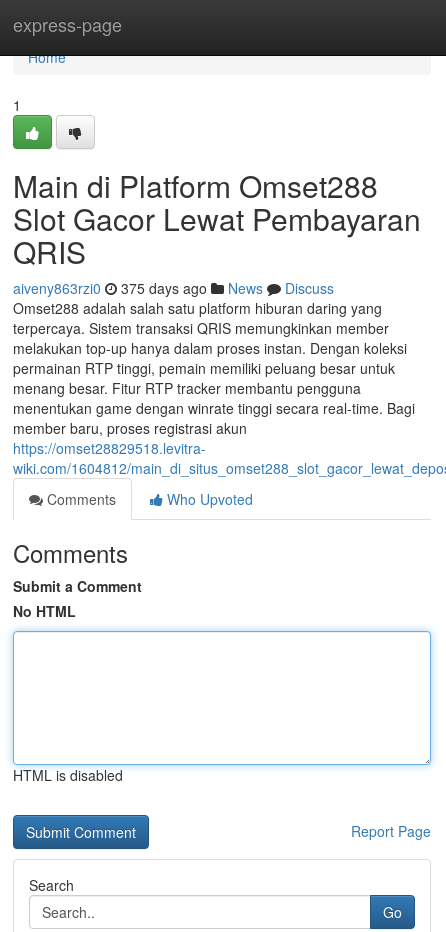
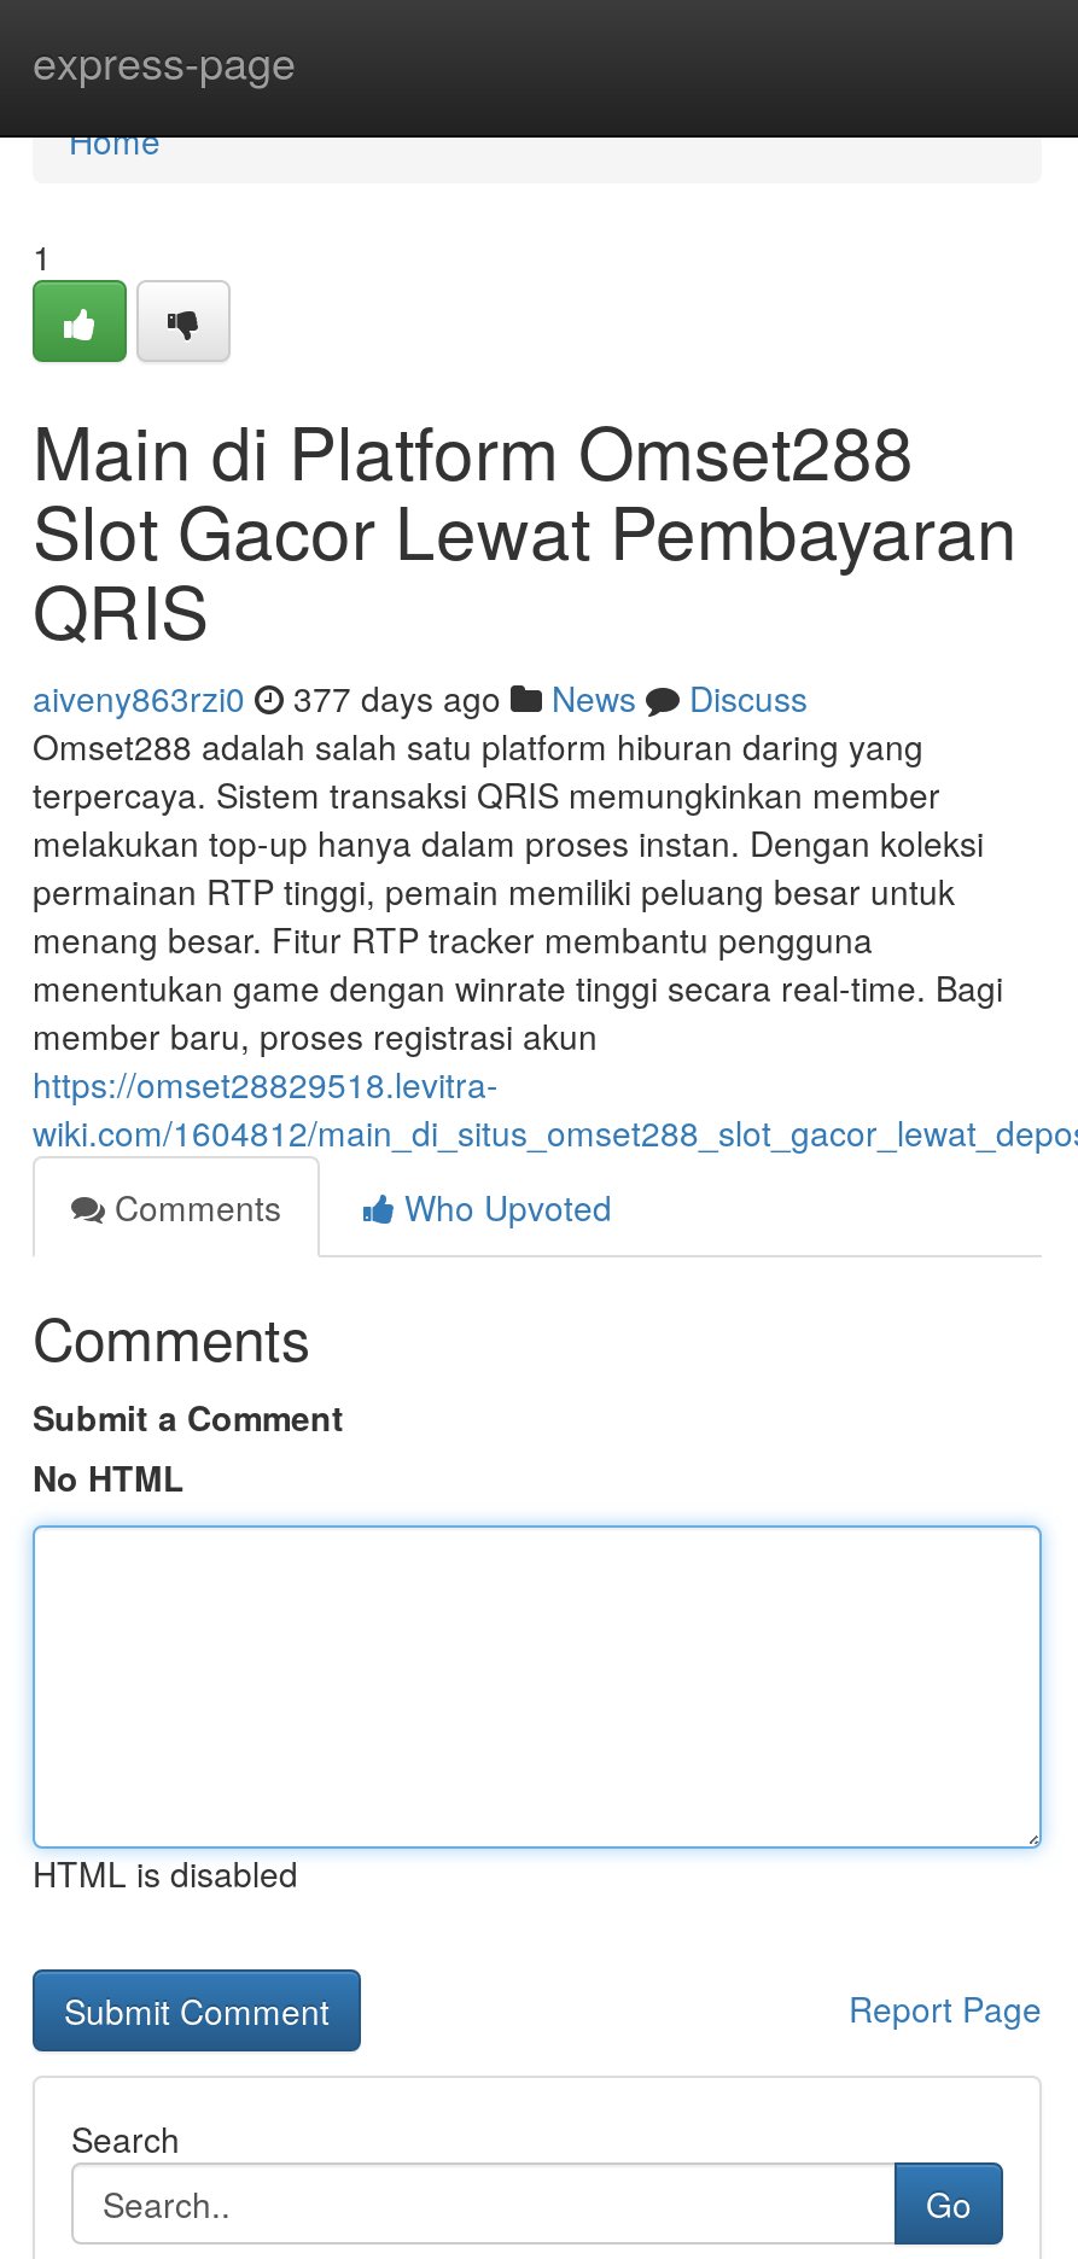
- aiveny863rzi0 375 days ago News Discuss
+ aiveny863rzi0 377 days ago News Discuss
